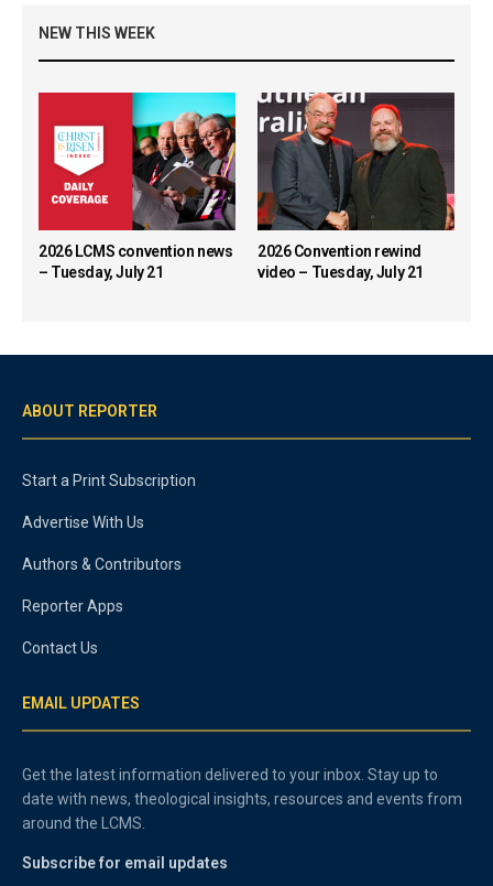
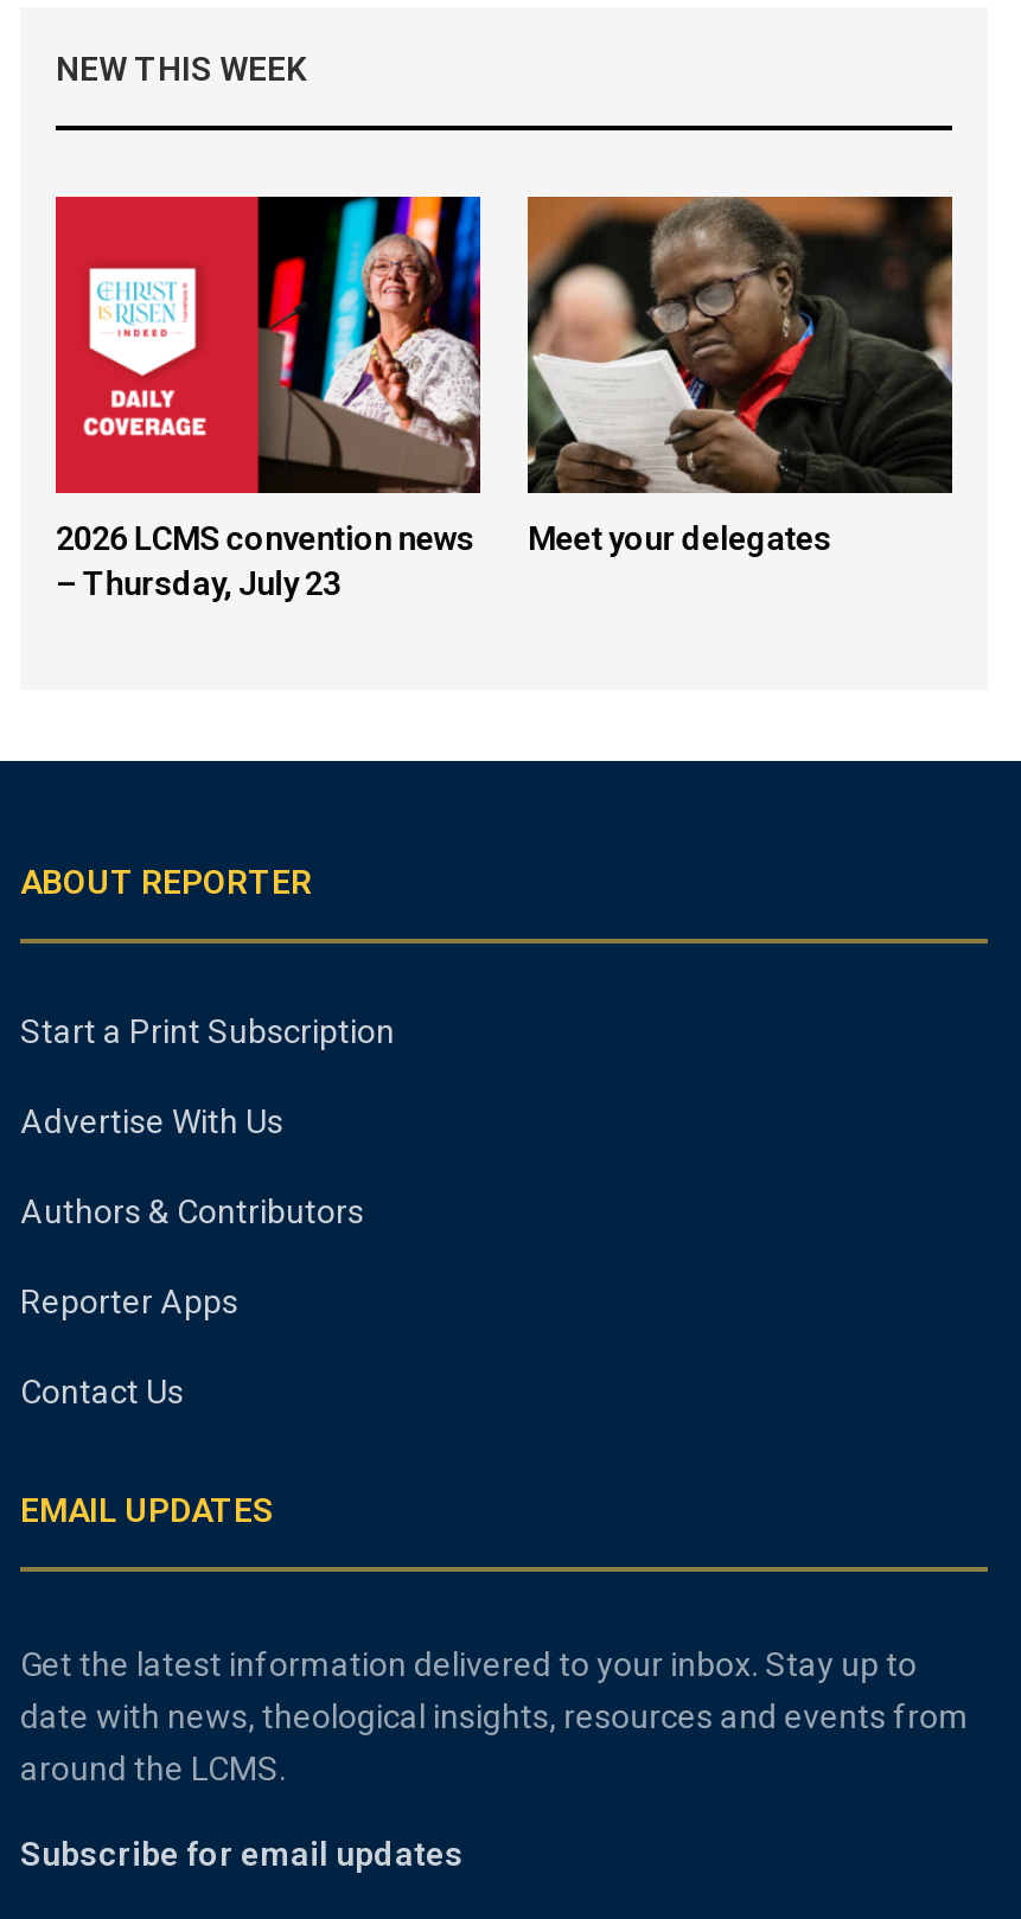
- [image]
- – Tuesday, July 21
+ [image]
+ – Thursday, July 23

- [image]
- 2026 Convention rewind
- video – Tuesday, July 21
+ [image]
+ Meet your delegates
